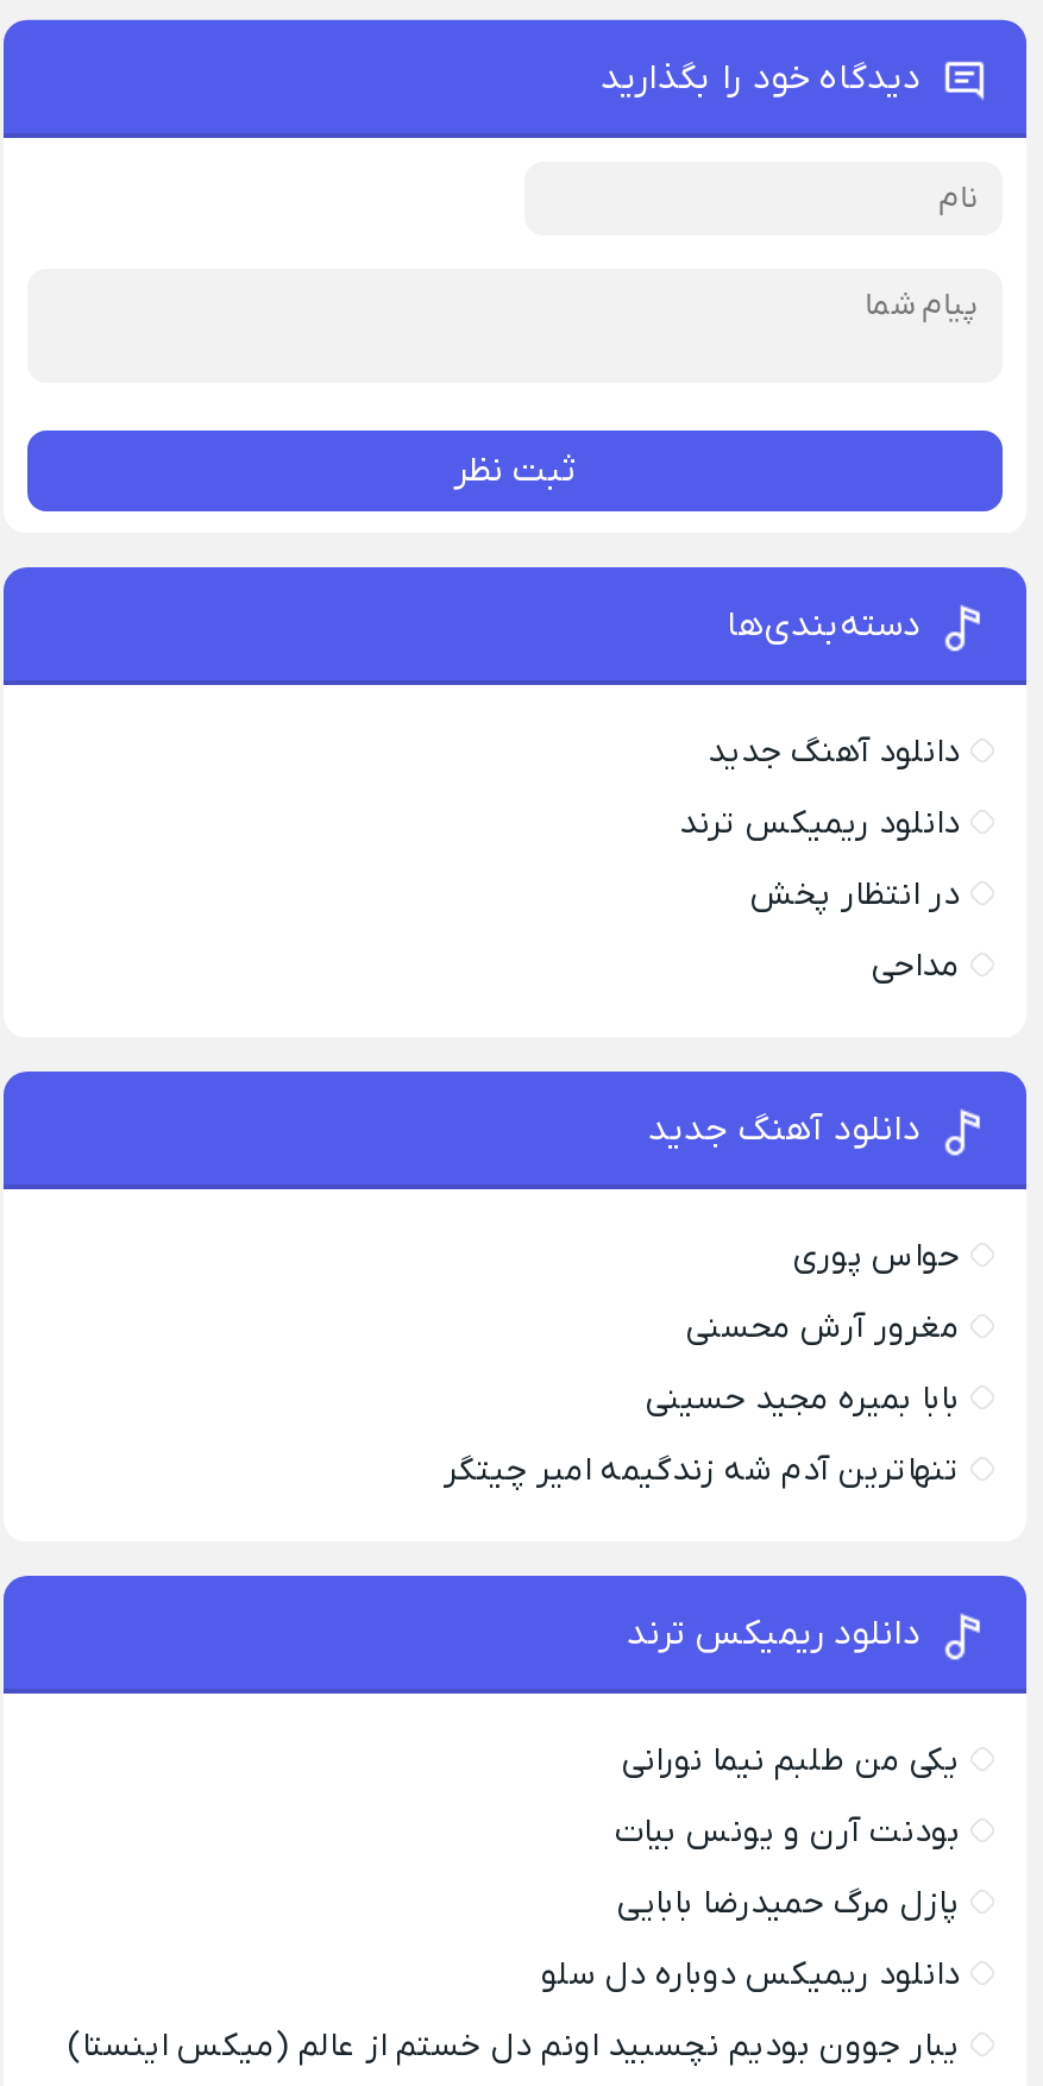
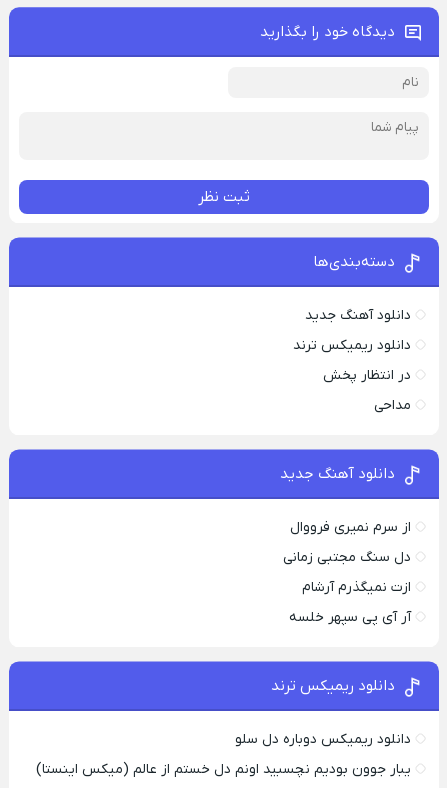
- حواس پوری
+ از سرم نمیری فرووال

- مغرور آرش محسنی
+ دل سنگ مجتبی زمانی

- بابا بمیره مجید حسینی
+ ازت نمیگذرم آرشام

- تنهاترین آدم شه زندگیمه امیر چیتگر
+ آر آی پی سپهر خلسه

- یکی من طلبم نیما نورانی
- بودنت آرن و یونس بیات
- پازل مرگ حمیدرضا بابایی
